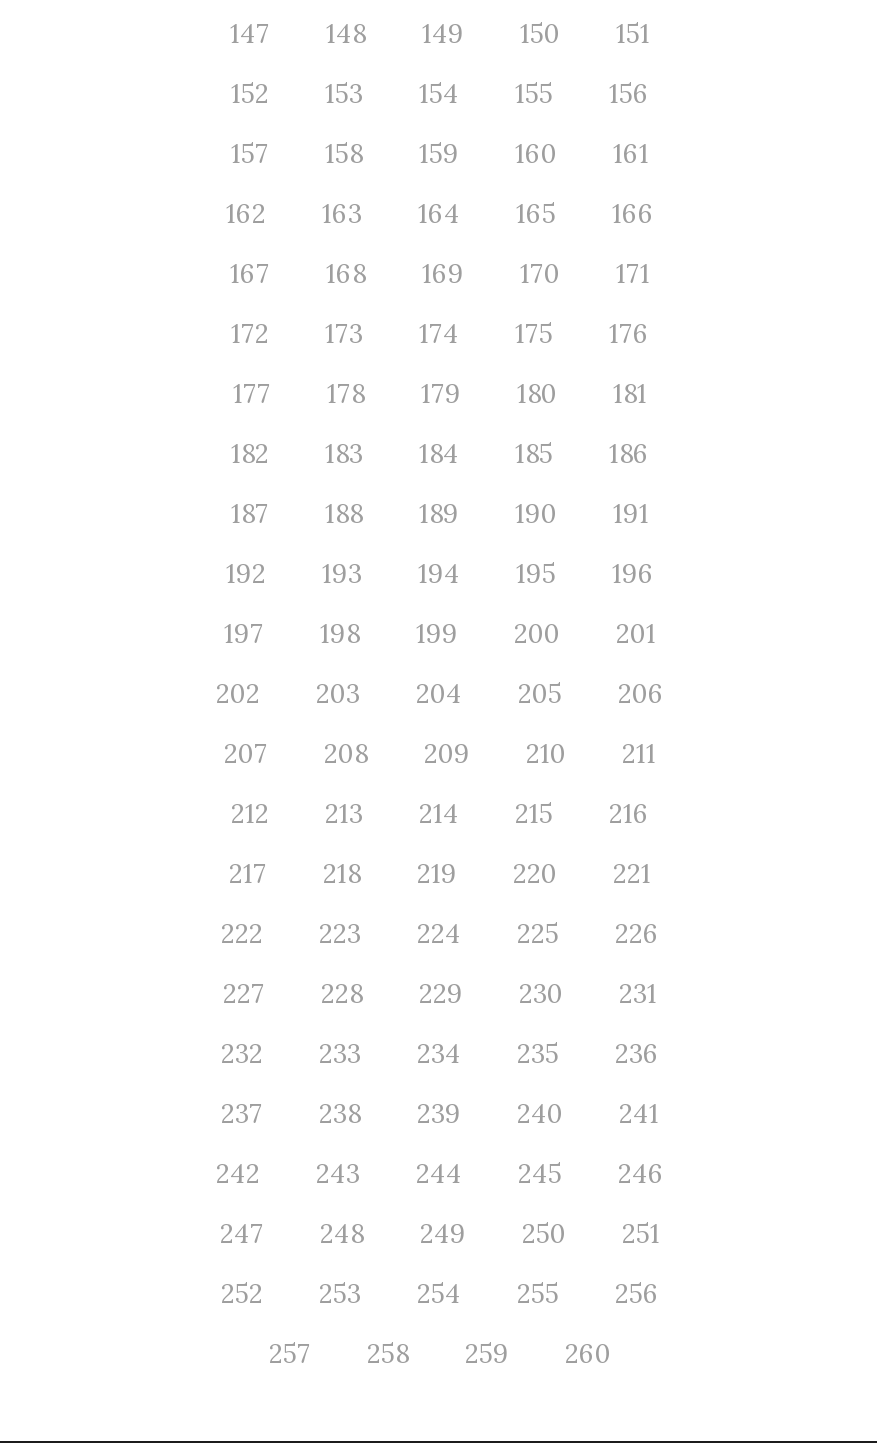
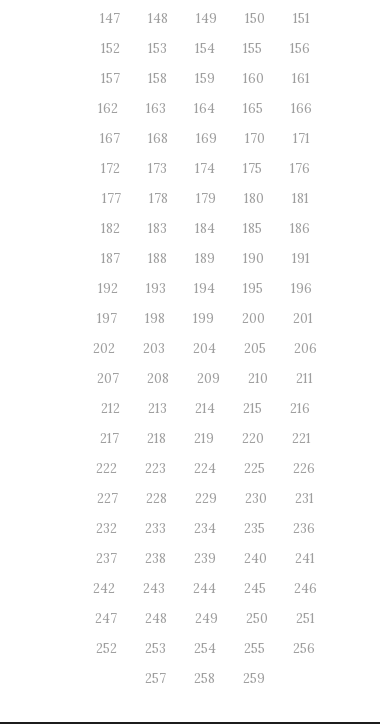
- 260
